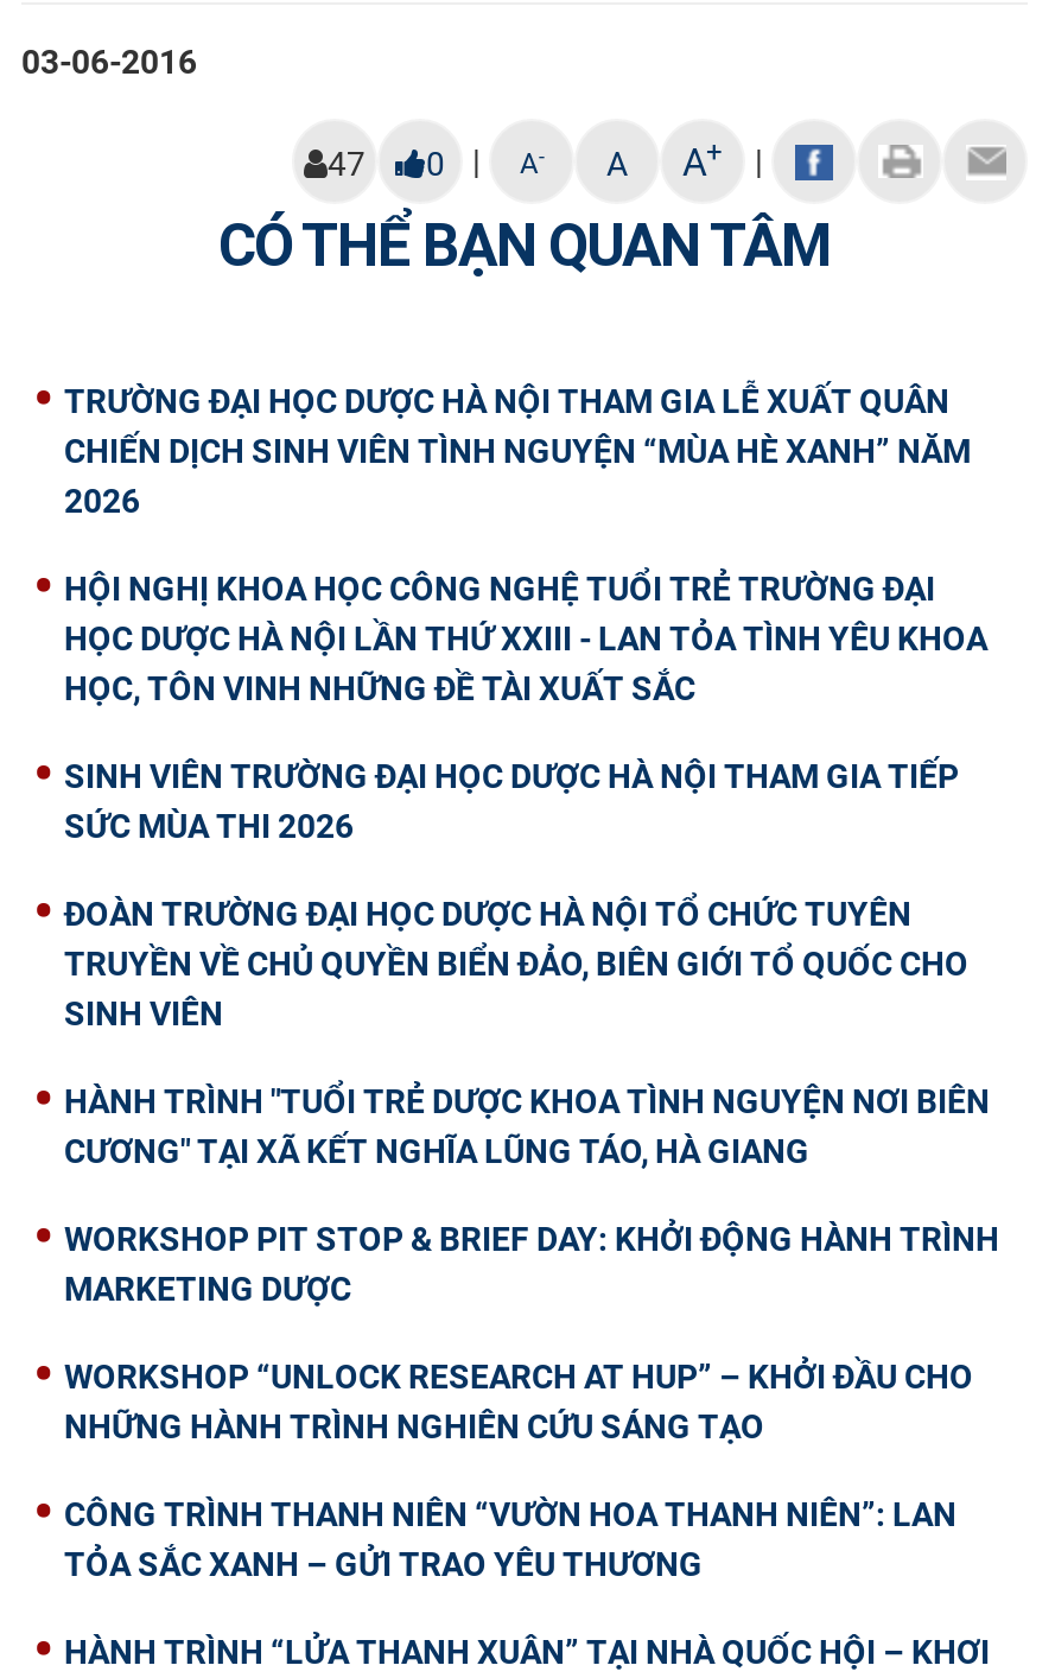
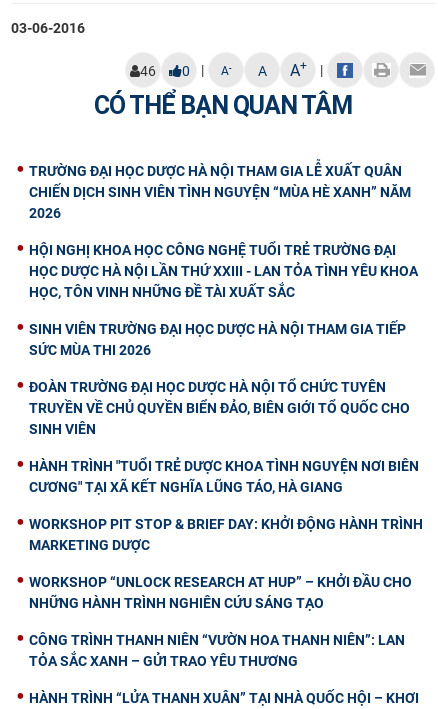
- 47
+ 46
